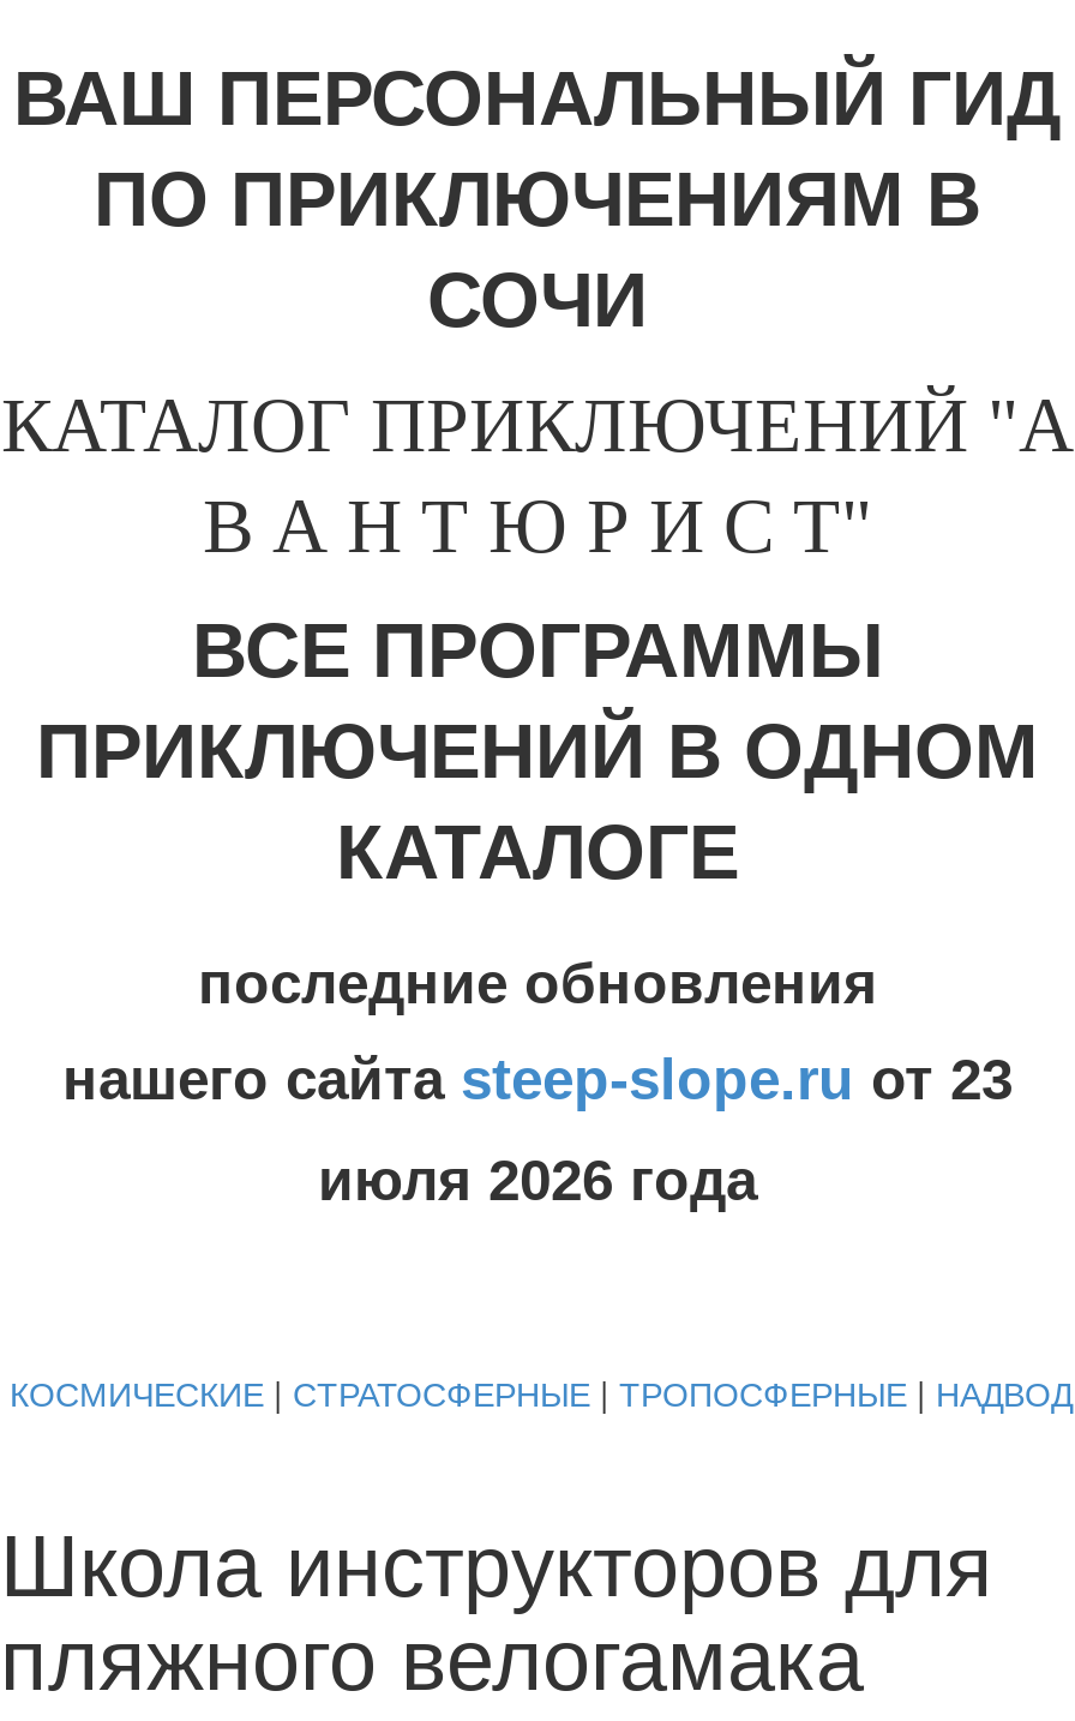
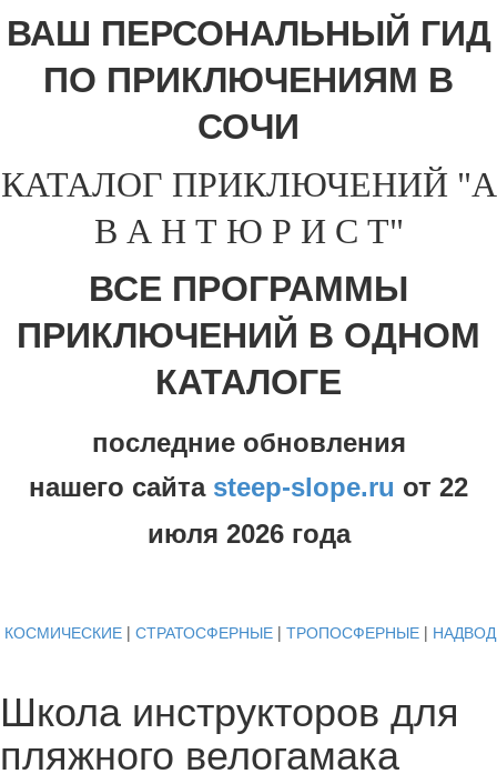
- нашего сайта steep-slope.ru от 23
+ нашего сайта steep-slope.ru от 22
